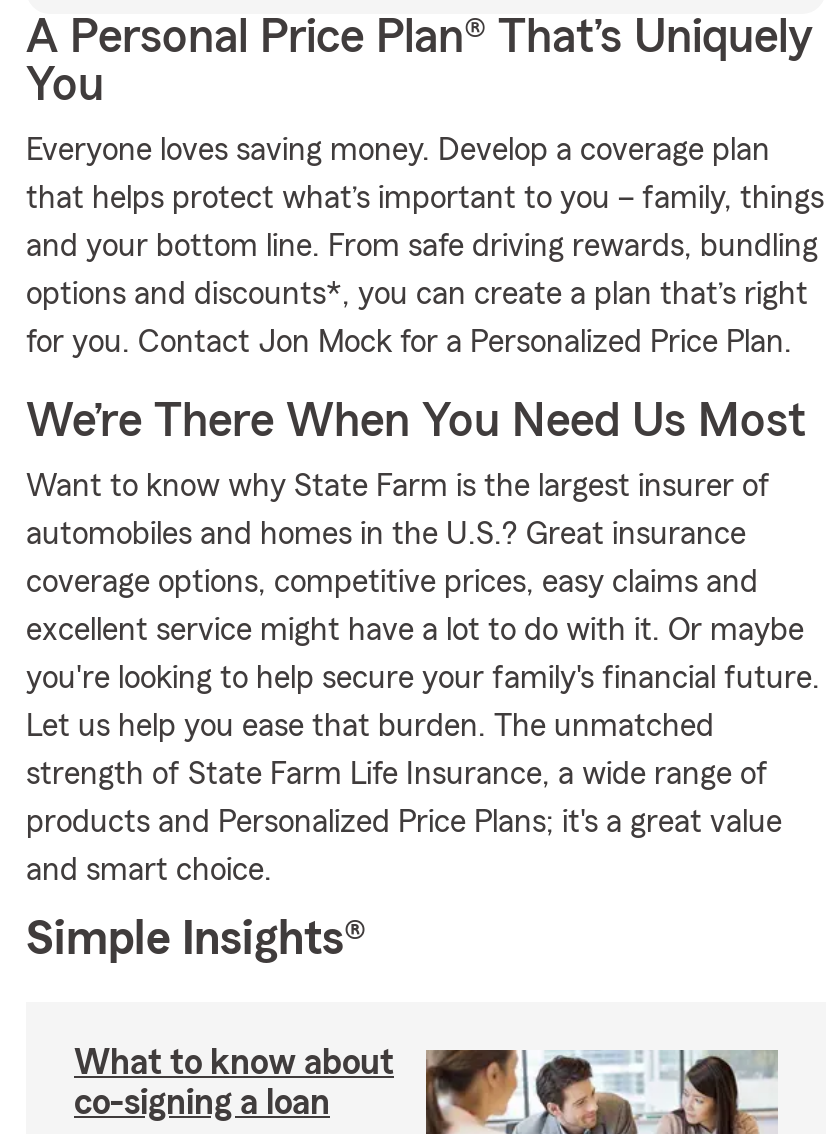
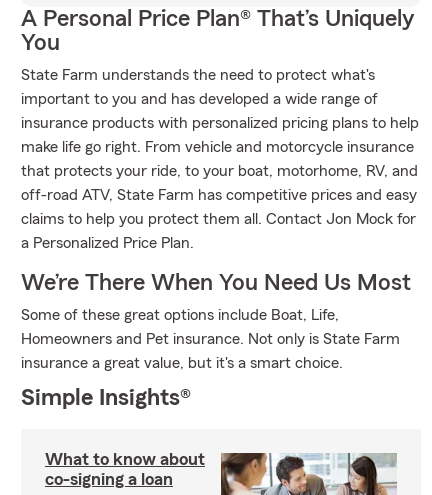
- Everyone loves saving money. Develop a coverage plan
- that helps protect what’s important to you – family, things
- and your bottom line. From safe driving rewards, bundling
- options and discounts*, you can create a plan that’s right
- for you. Contact Jon Mock for a Personalized Price Plan.
+ State Farm understands the need to protect what's
+ important to you and has developed a wide range of
+ insurance products with personalized pricing plans to help
+ make life go right. From vehicle and motorcycle insurance
+ that protects your ride, to your boat, motorhome, RV, and
+ off-road ATV, State Farm has competitive prices and easy
+ claims to help you protect them all. Contact Jon Mock for
+ a Personalized Price Plan.

moved down: We’re There When You Need Us Most

- Want to know why State Farm is the largest insurer of
- automobiles and homes in the U.S.? Great insurance
- coverage options, competitive prices, easy claims and
- excellent service might have a lot to do with it. Or maybe
- you're looking to help secure your family's financial future.
- Let us help you ease that burden. The unmatched
- strength of State Farm Life Insurance, a wide range of
- products and Personalized Price Plans; it's a great value
- and smart choice.
+ Some of these great options include Boat, Life,
+ Homeowners and Pet insurance. Not only is State Farm
+ insurance a great value, but it's a smart choice.
